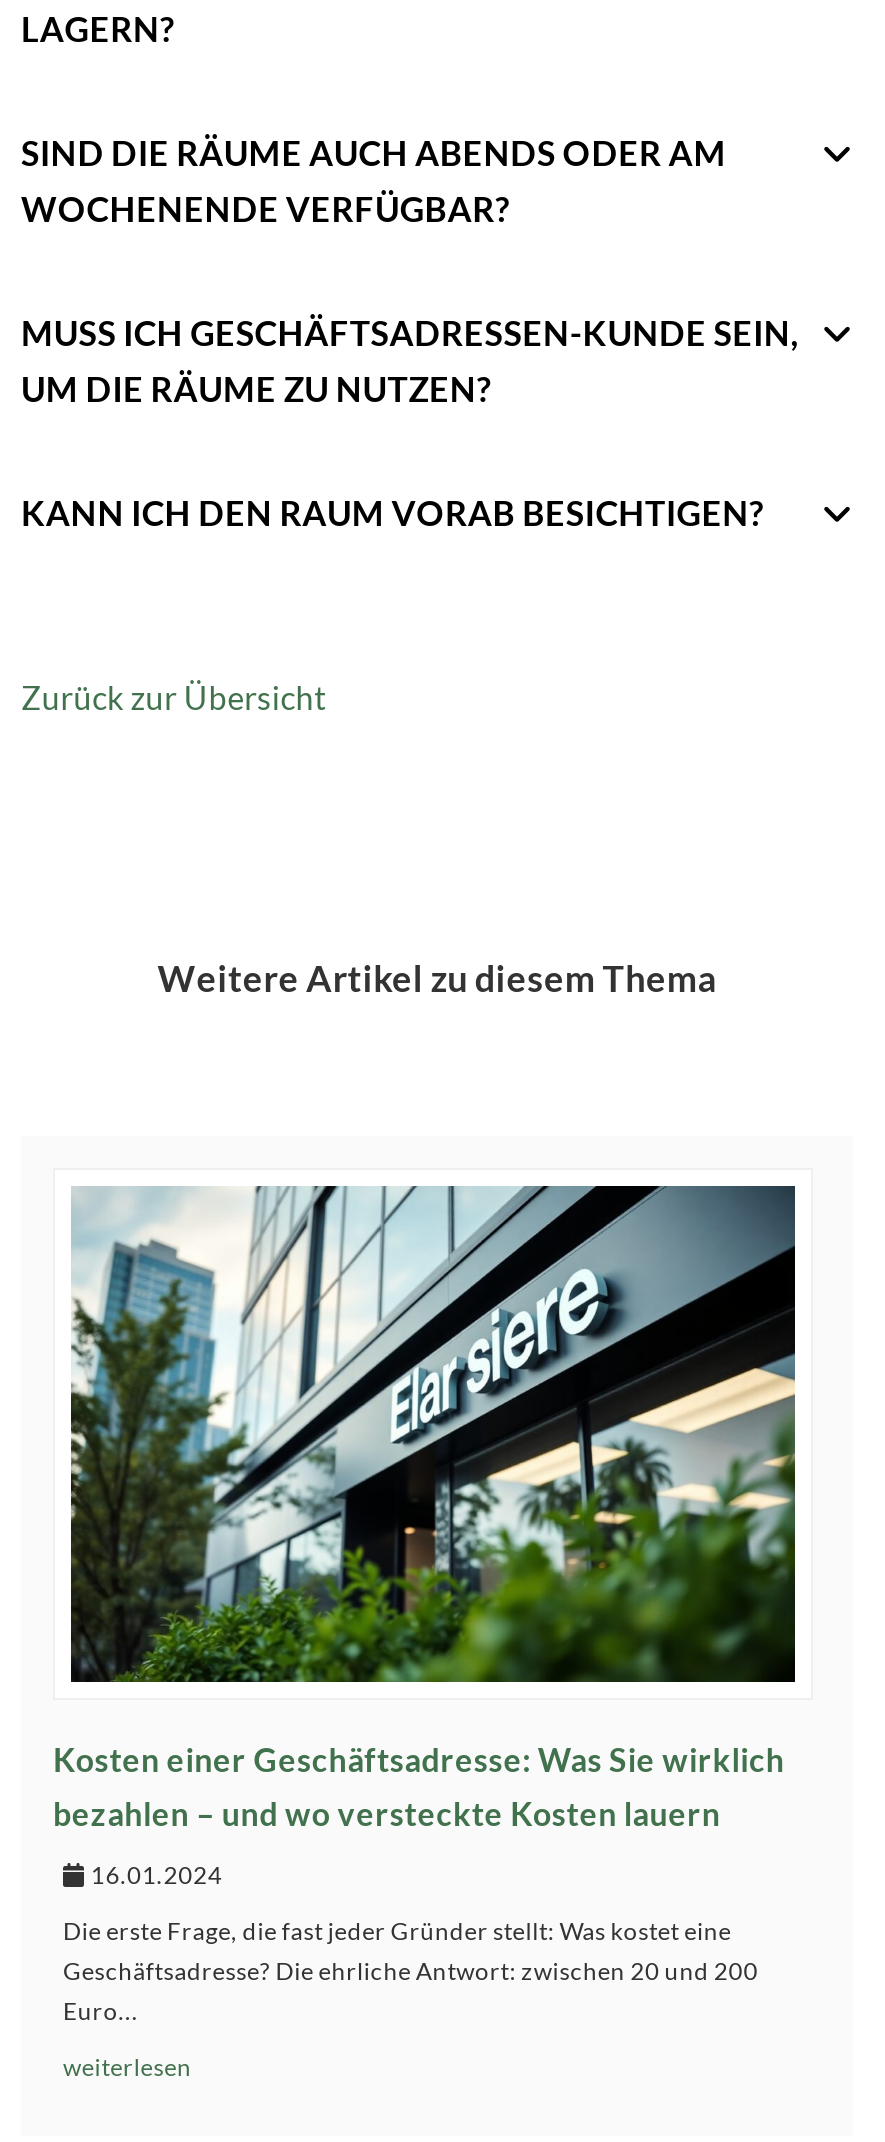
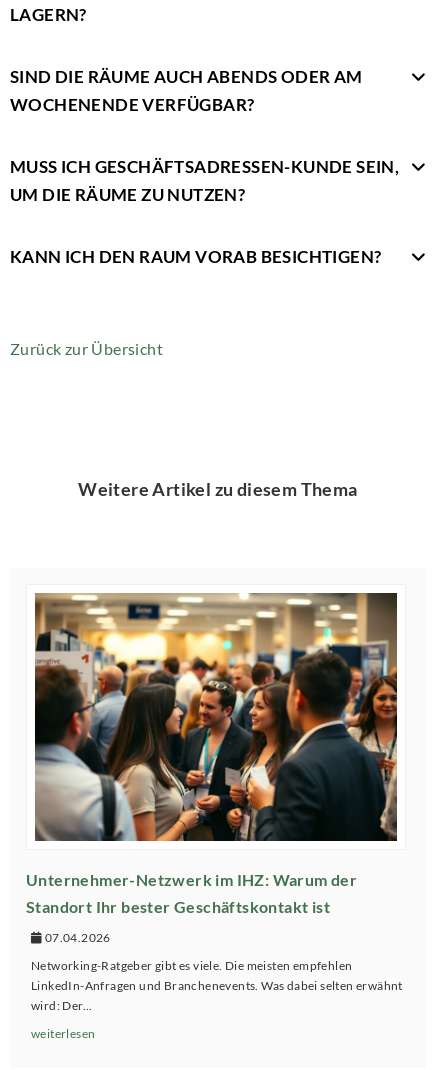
- [image]
- Kosten einer Geschäftsadresse: Was Sie wirklich
- bezahlen – und wo versteckte Kosten lauern
+ [image]
+ Unternehmer-Netzwerk im IHZ: Warum der
+ Standort Ihr bester Geschäftskontakt ist

- 16.01.2024
+ 07.04.2026

- Die erste Frage, die fast jeder Gründer stellt: Was kostet eine
- Geschäftsadresse? Die ehrliche Antwort: zwischen 20 und 200
- Euro...
+ Networking-Ratgeber gibt es viele. Die meisten empfehlen
+ LinkedIn-Anfragen und Branchenevents. Was dabei selten erwähnt
+ wird: Der...
